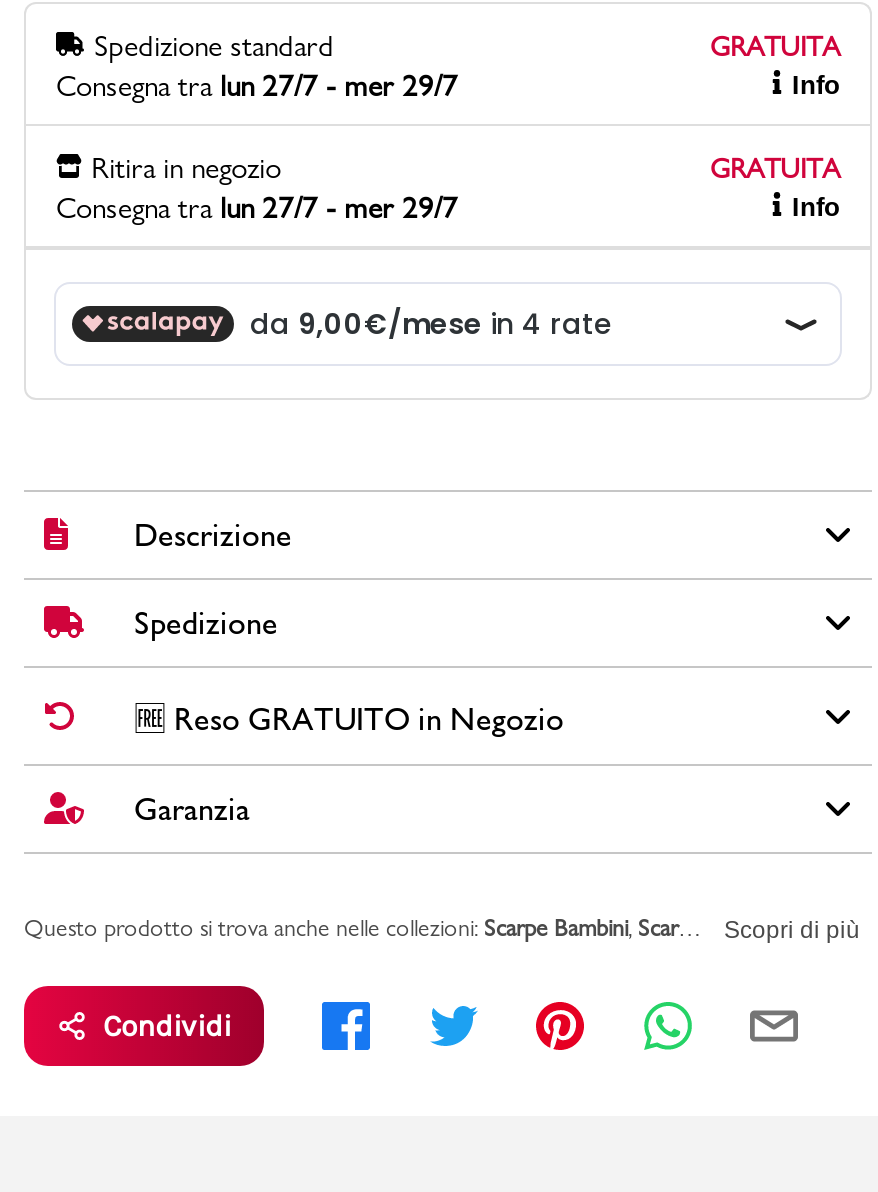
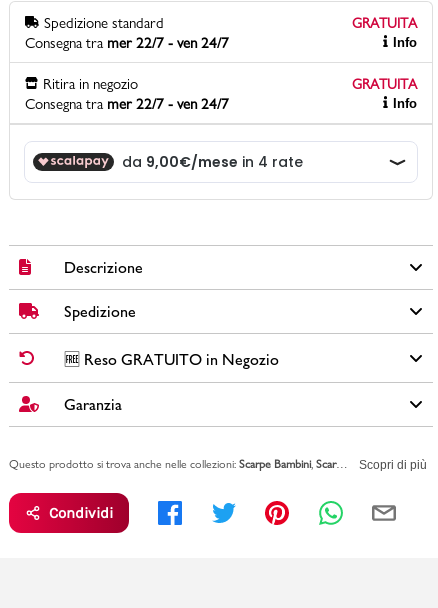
- Consegna tra lun 27/7 - mer 29/7
+ Consegna tra mer 22/7 - ven 24/7

- Consegna tra lun 27/7 - mer 29/7
+ Consegna tra mer 22/7 - ven 24/7
